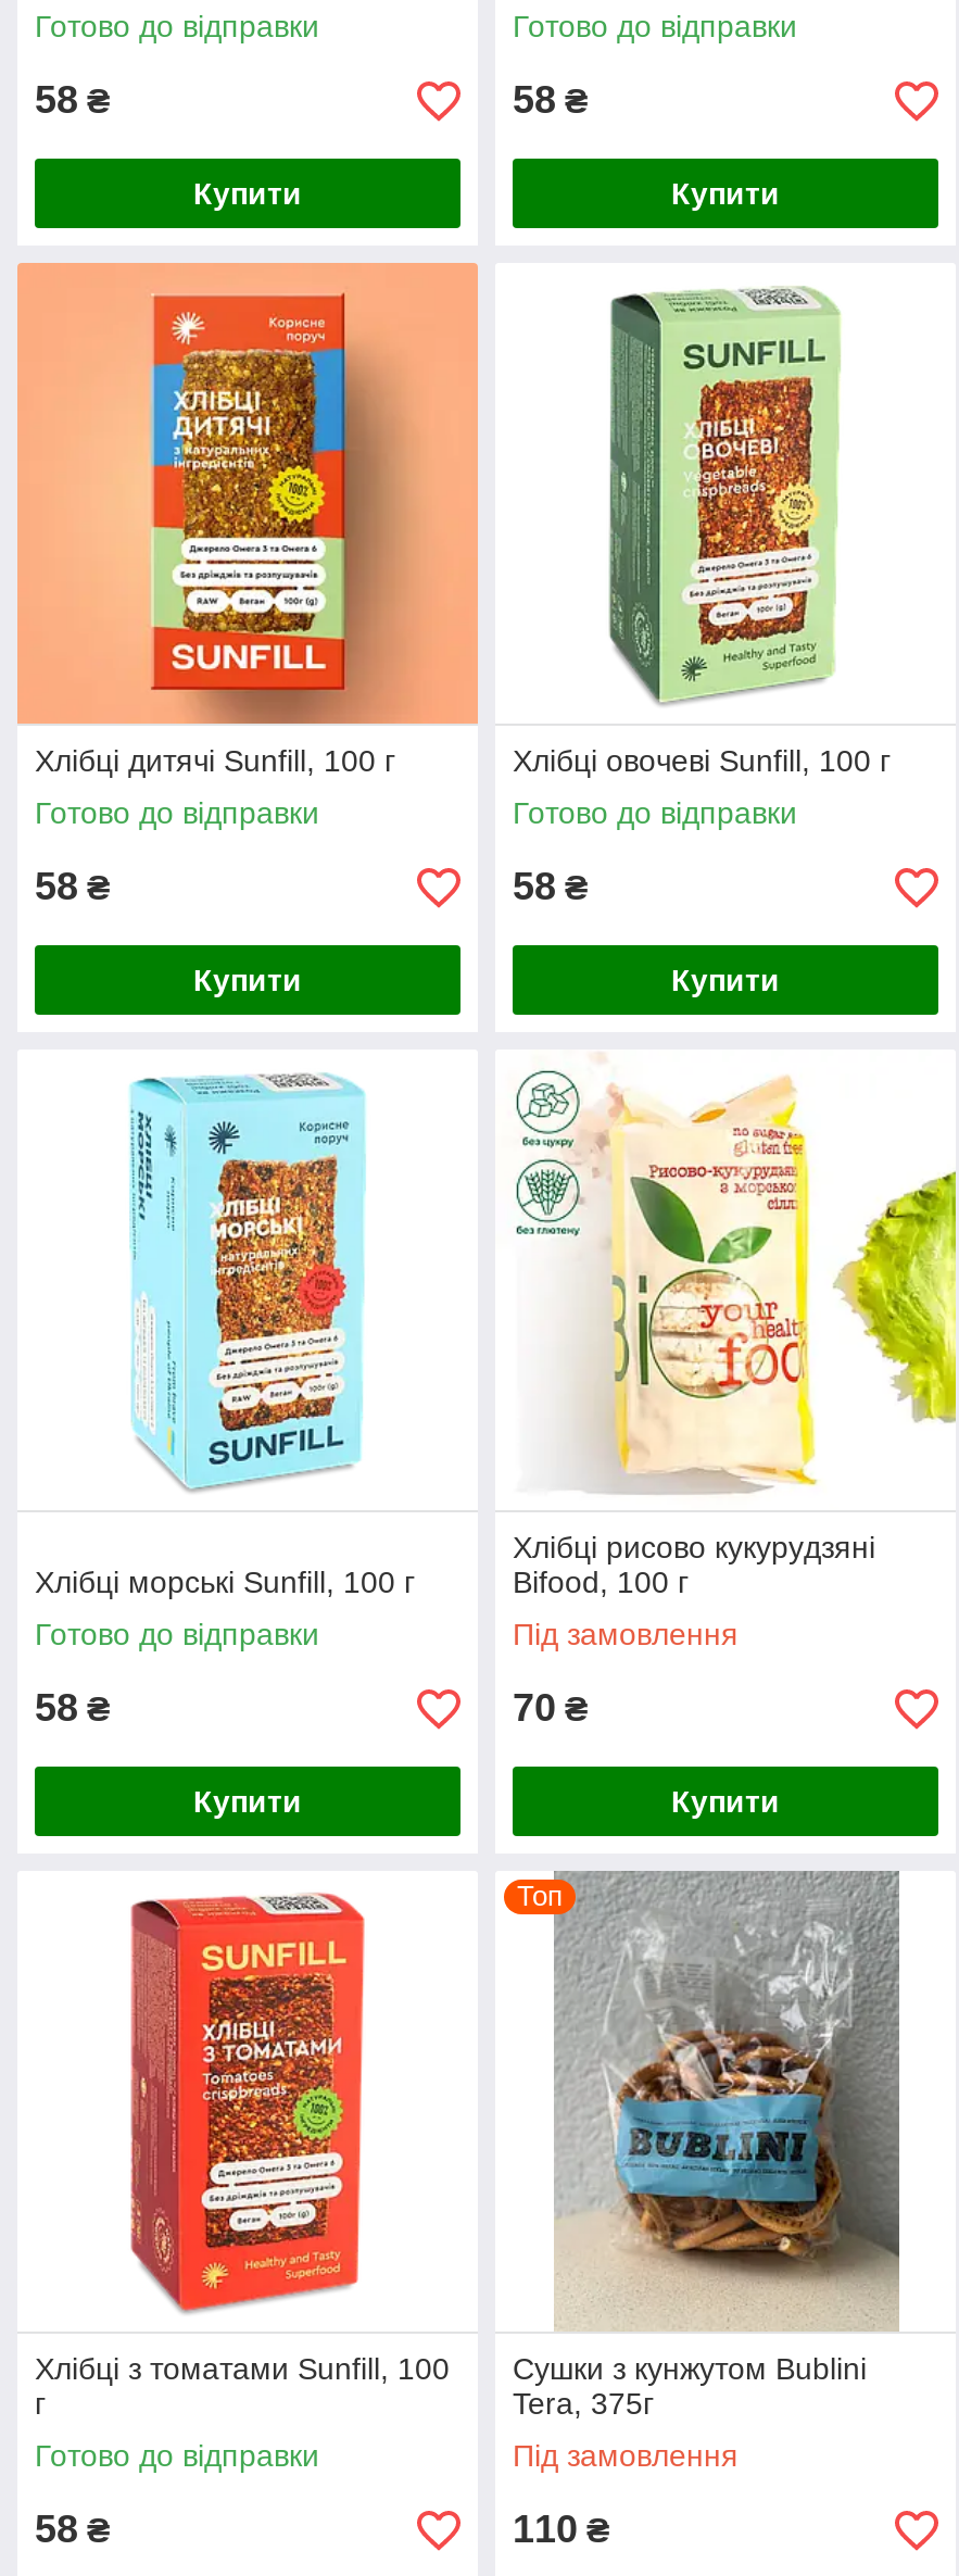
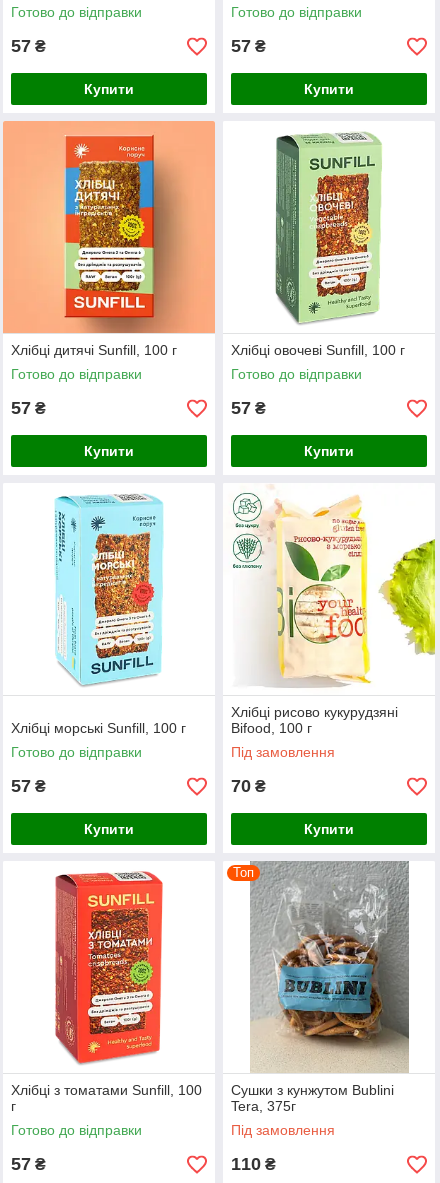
- 58 ₴
+ 57 ₴

- 58 ₴
+ 57 ₴

- 58 ₴
+ 57 ₴

- 58 ₴
+ 57 ₴

- 58 ₴
+ 57 ₴

- 58 ₴
+ 57 ₴
